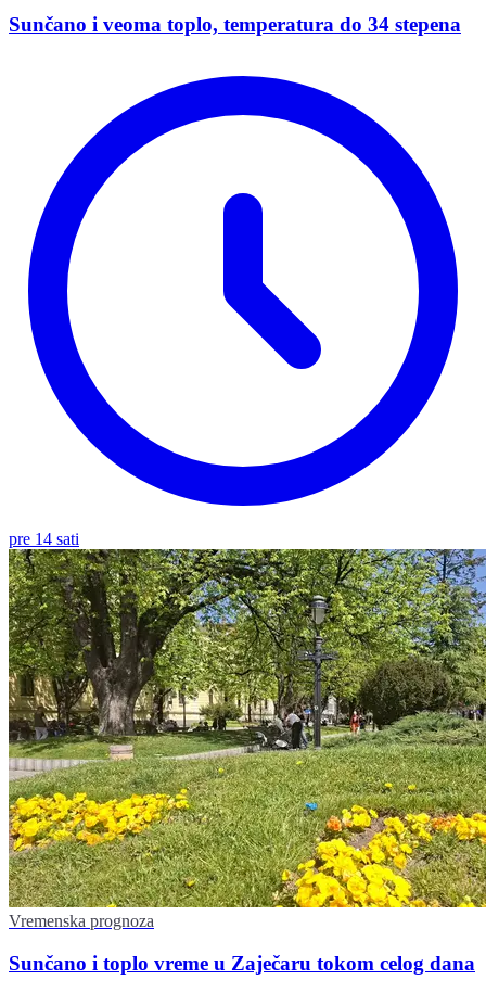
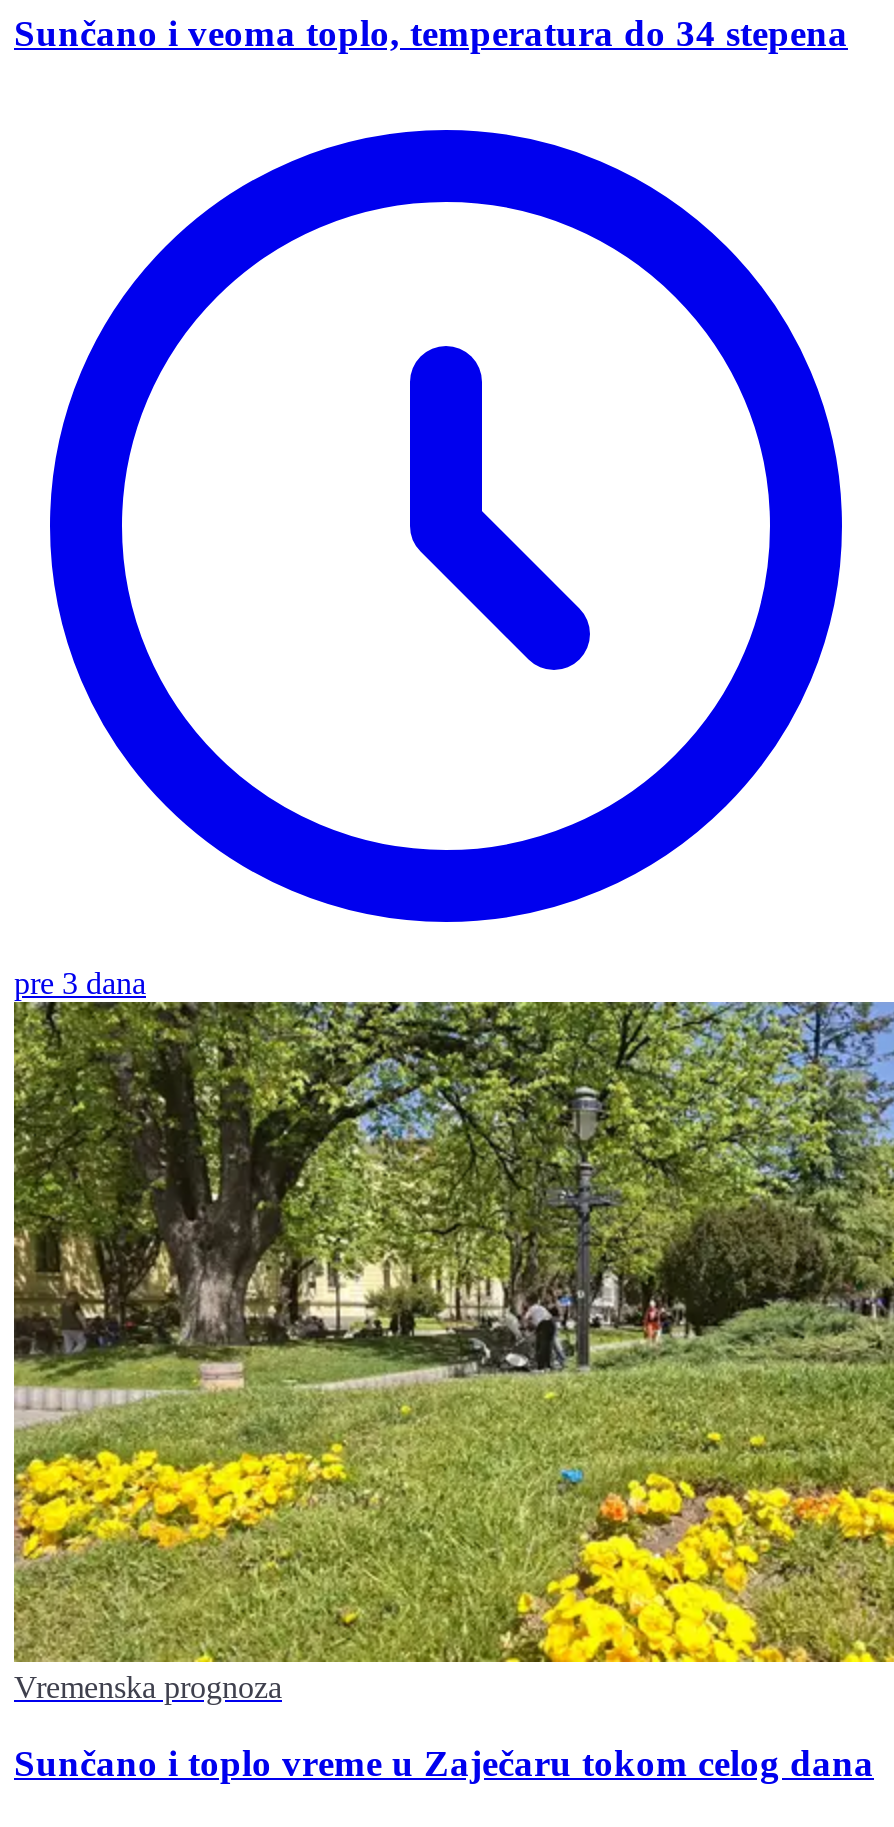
- pre 14 sati
+ pre 3 dana
